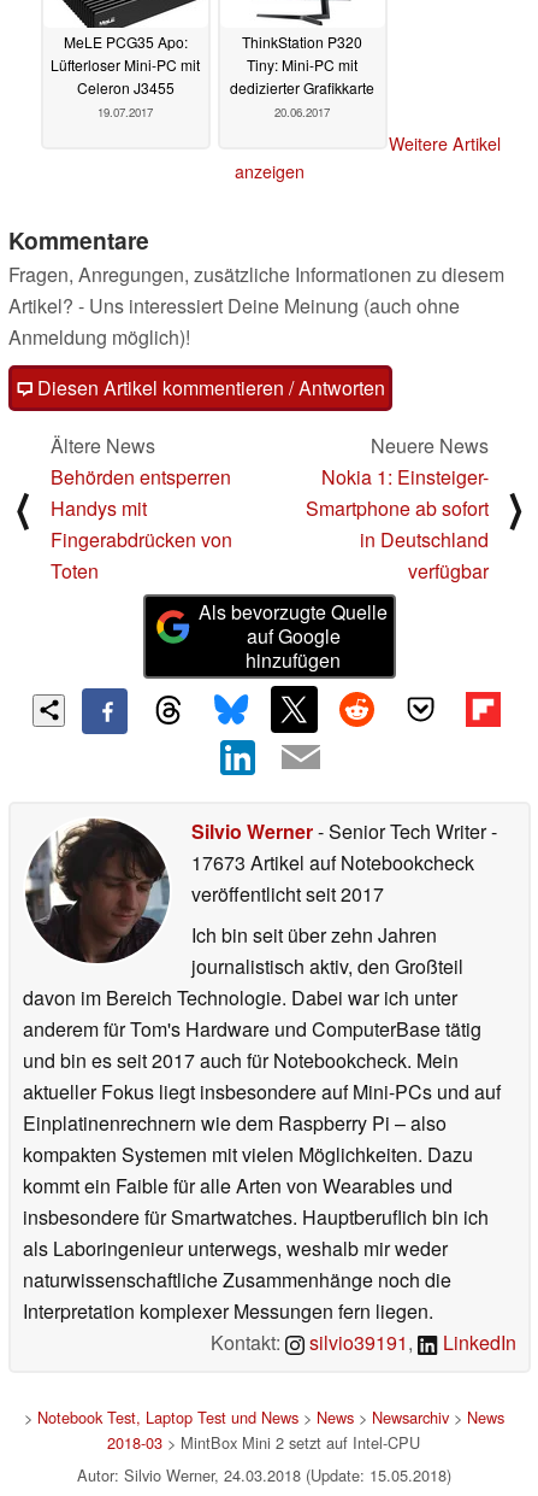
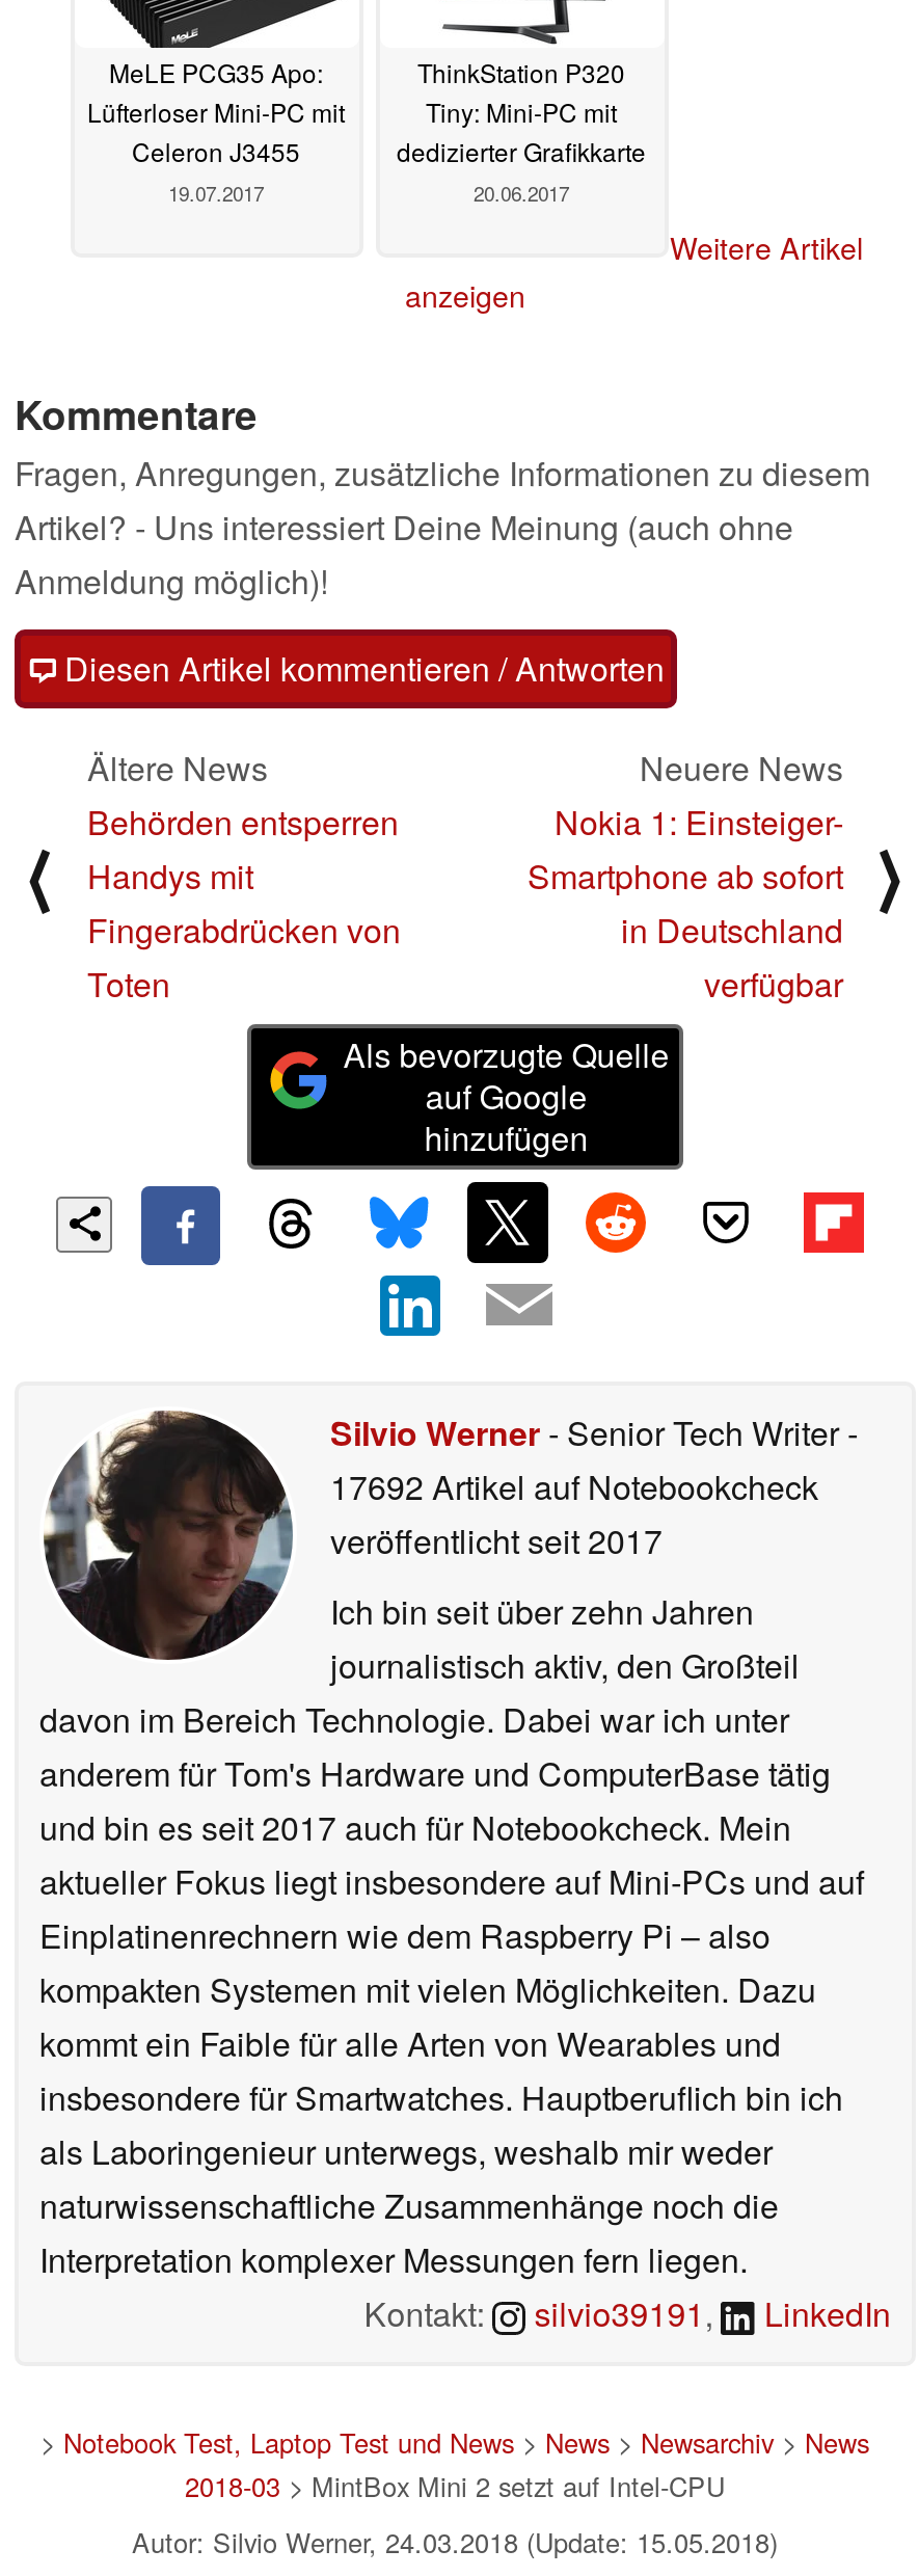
- 17673 Artikel auf Notebookcheck
+ 17692 Artikel auf Notebookcheck
